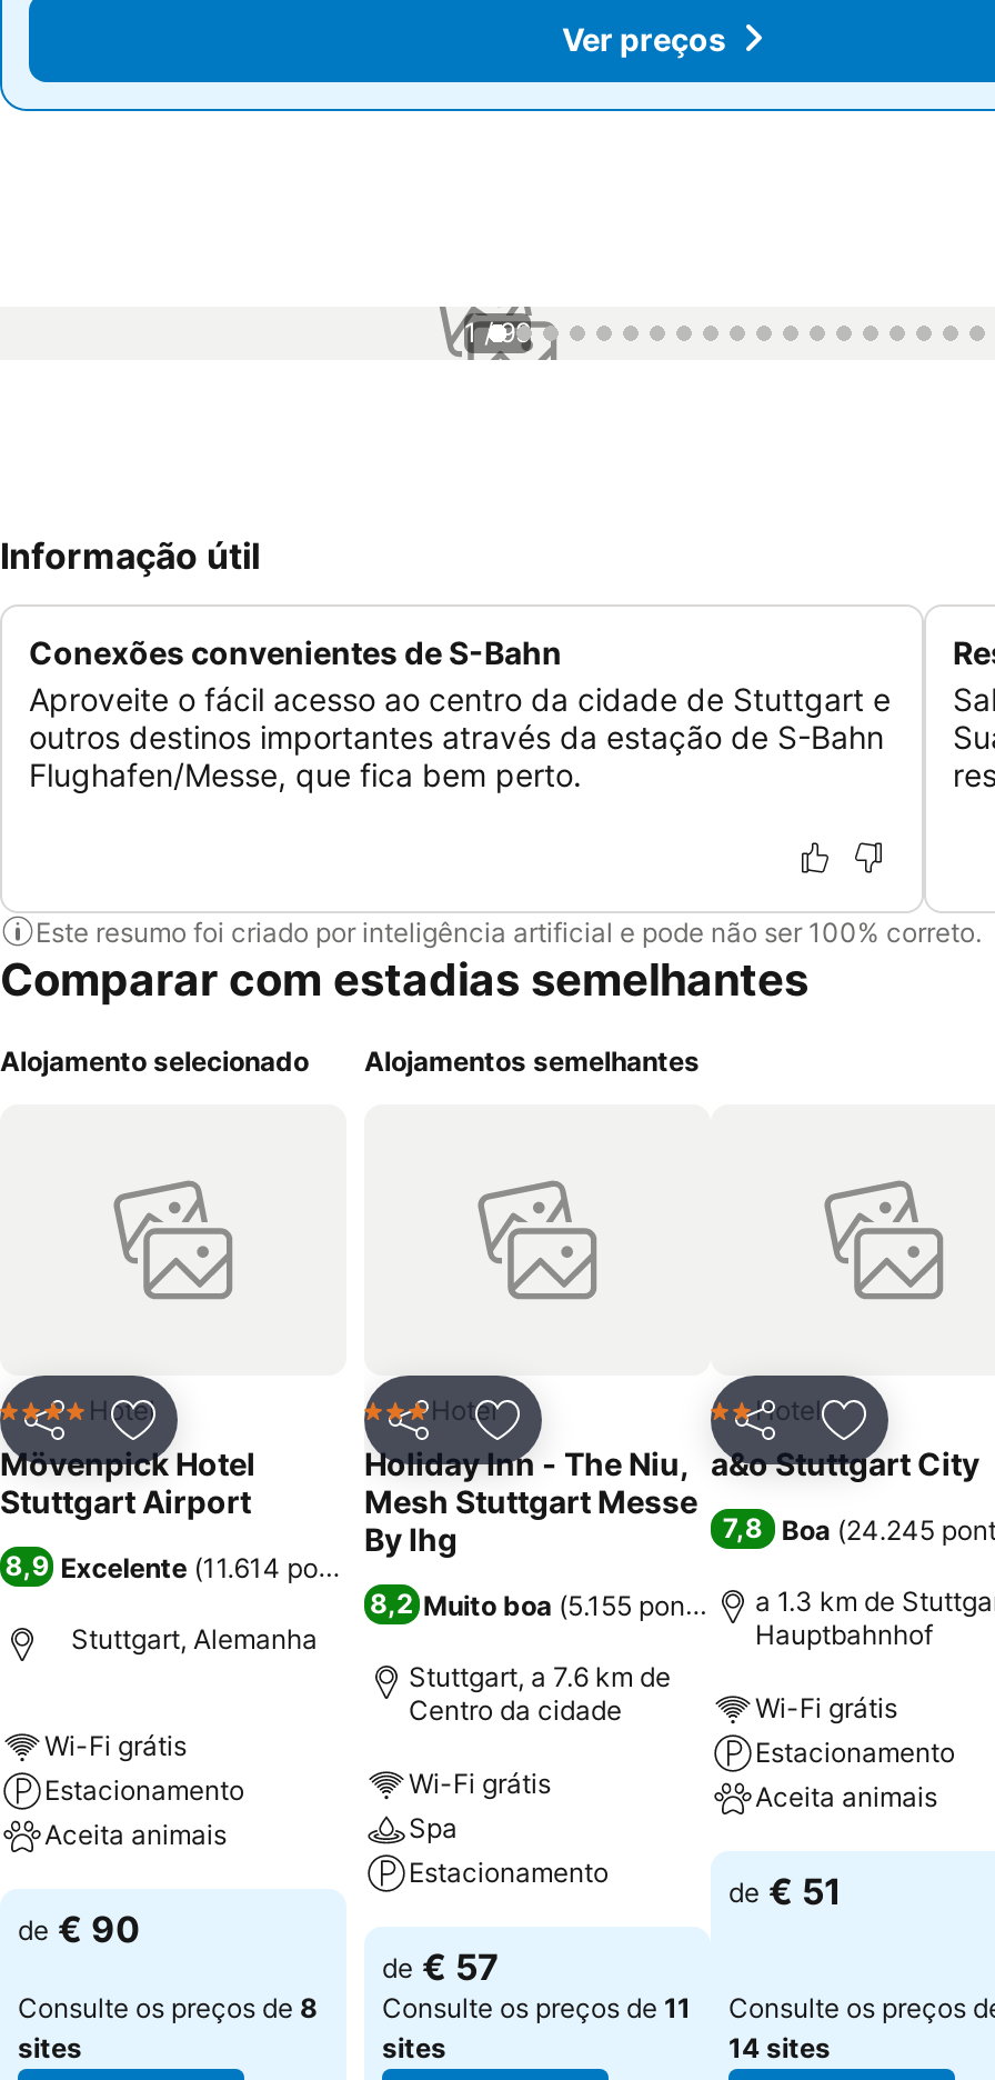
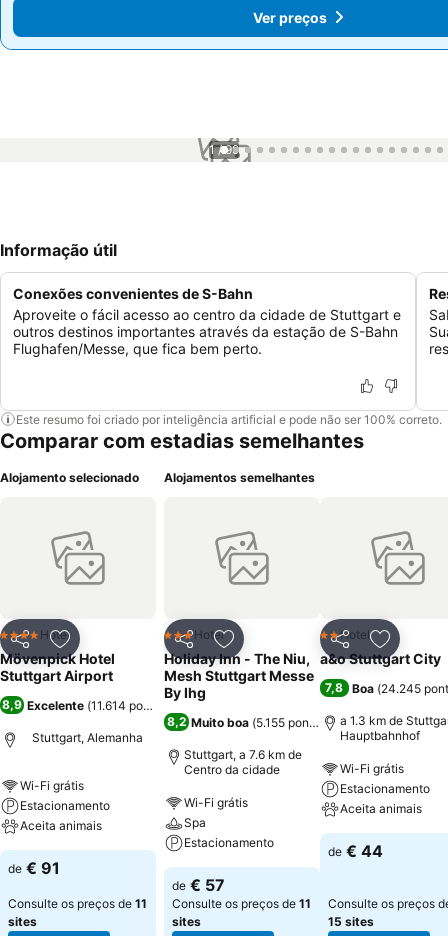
- de € 51
+ de € 44

- de € 90
+ de € 91

- Consulte os preços de 8
+ Consulte os preços de 11

- 14 sites
+ 15 sites
